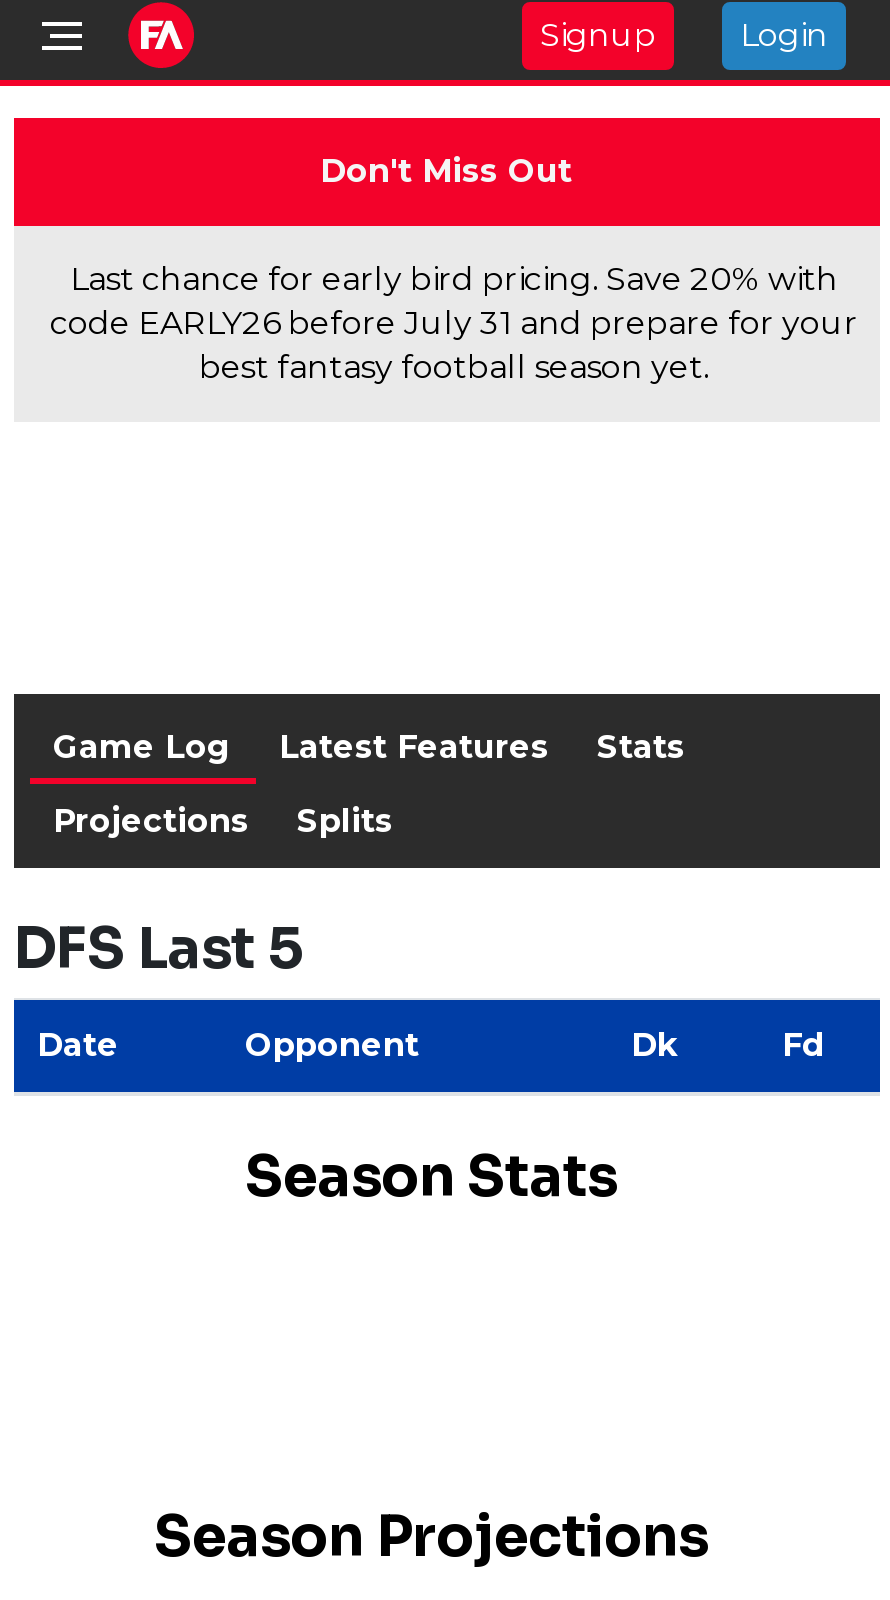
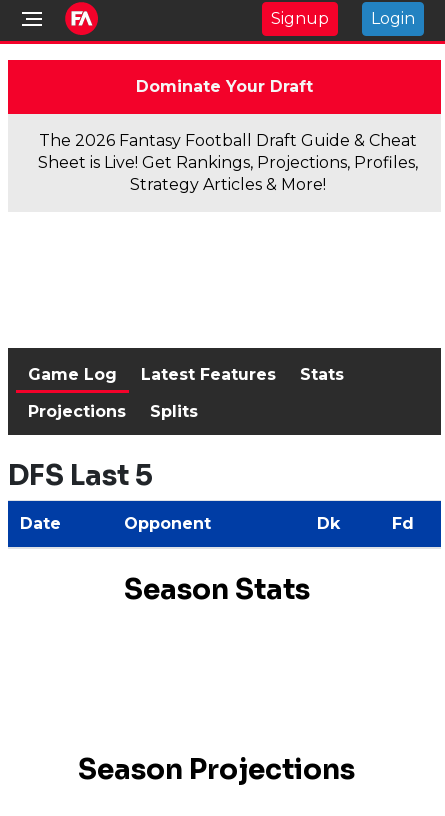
- Don't Miss Out
+ Dominate Your Draft

- Last chance for early bird pricing. Save 20% with
- code EARLY26 before July 31 and prepare for your
- best fantasy football season yet.
+ The 2026 Fantasy Football Draft Guide & Cheat
+ Sheet is Live! Get Rankings, Projections, Profiles,
+ Strategy Articles & More!
